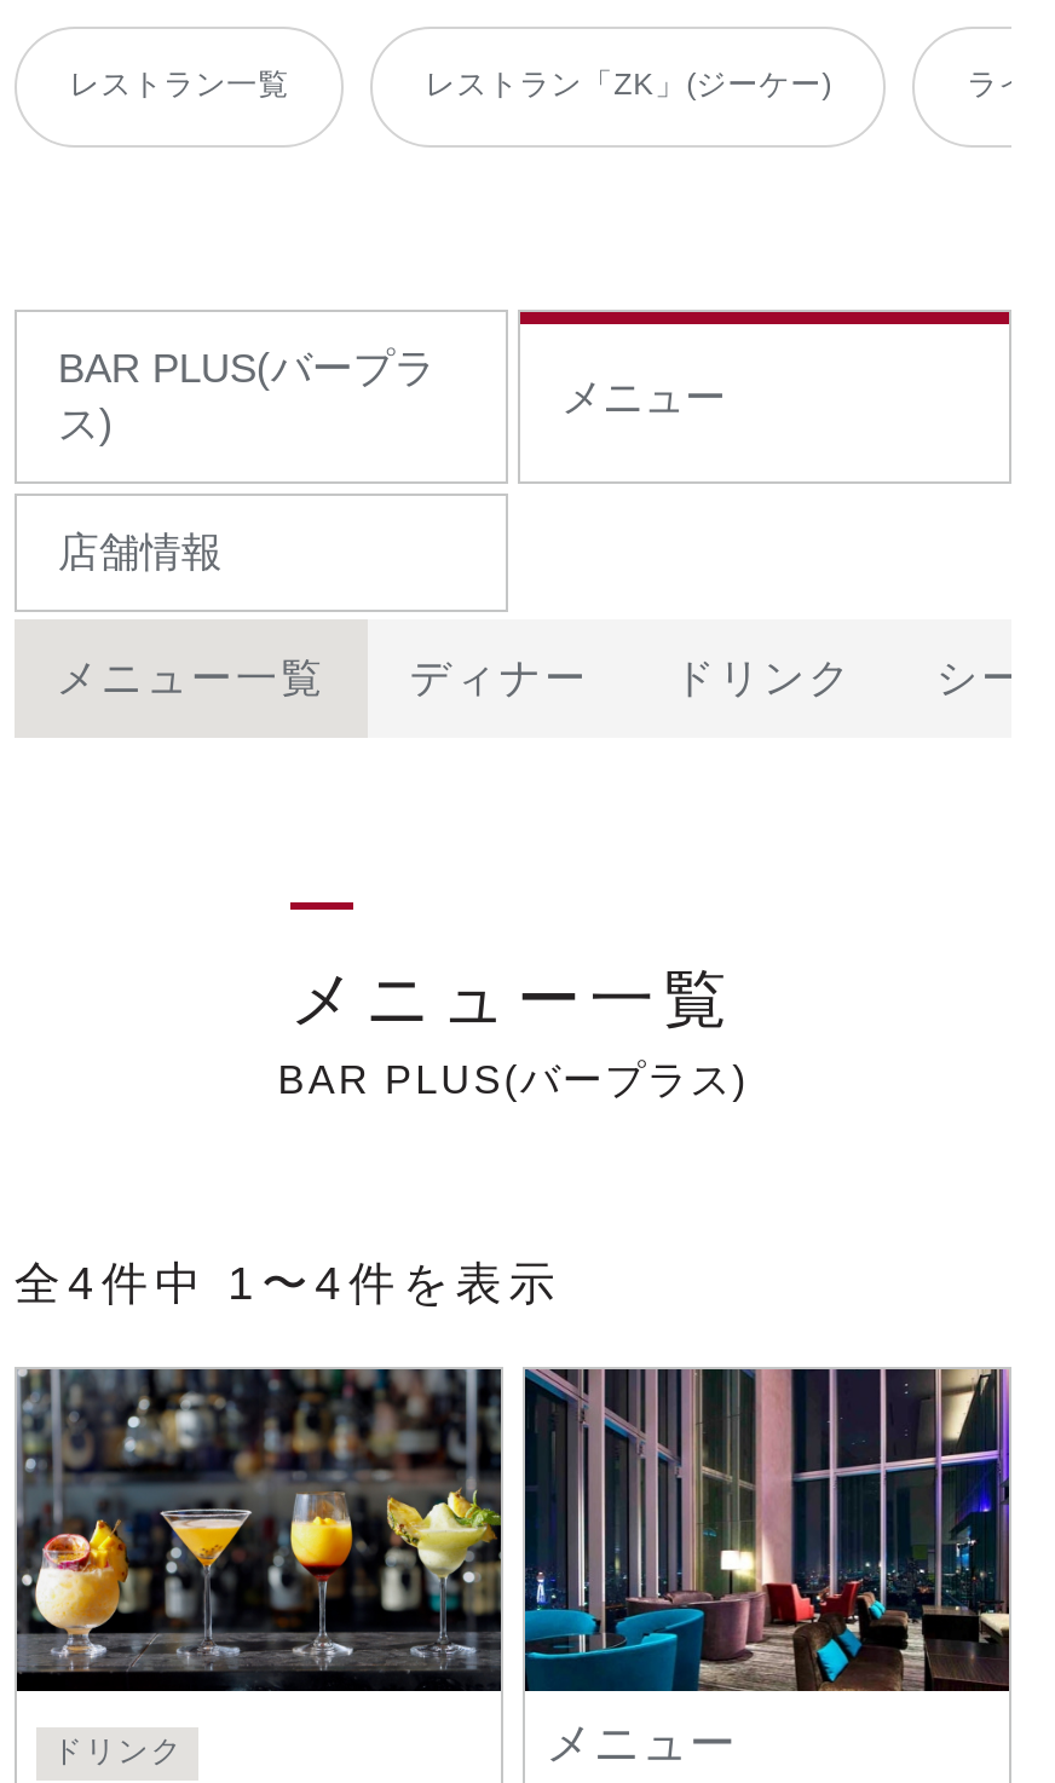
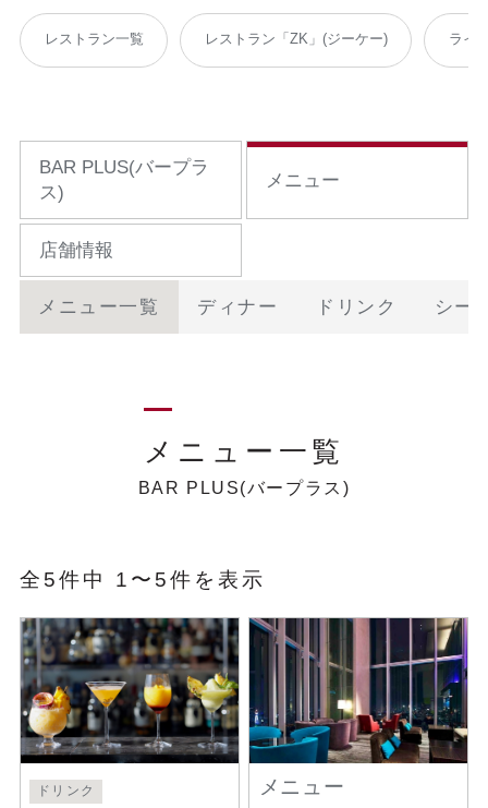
- 全4件中 1〜4件を表示
+ 全5件中 1〜5件を表示
